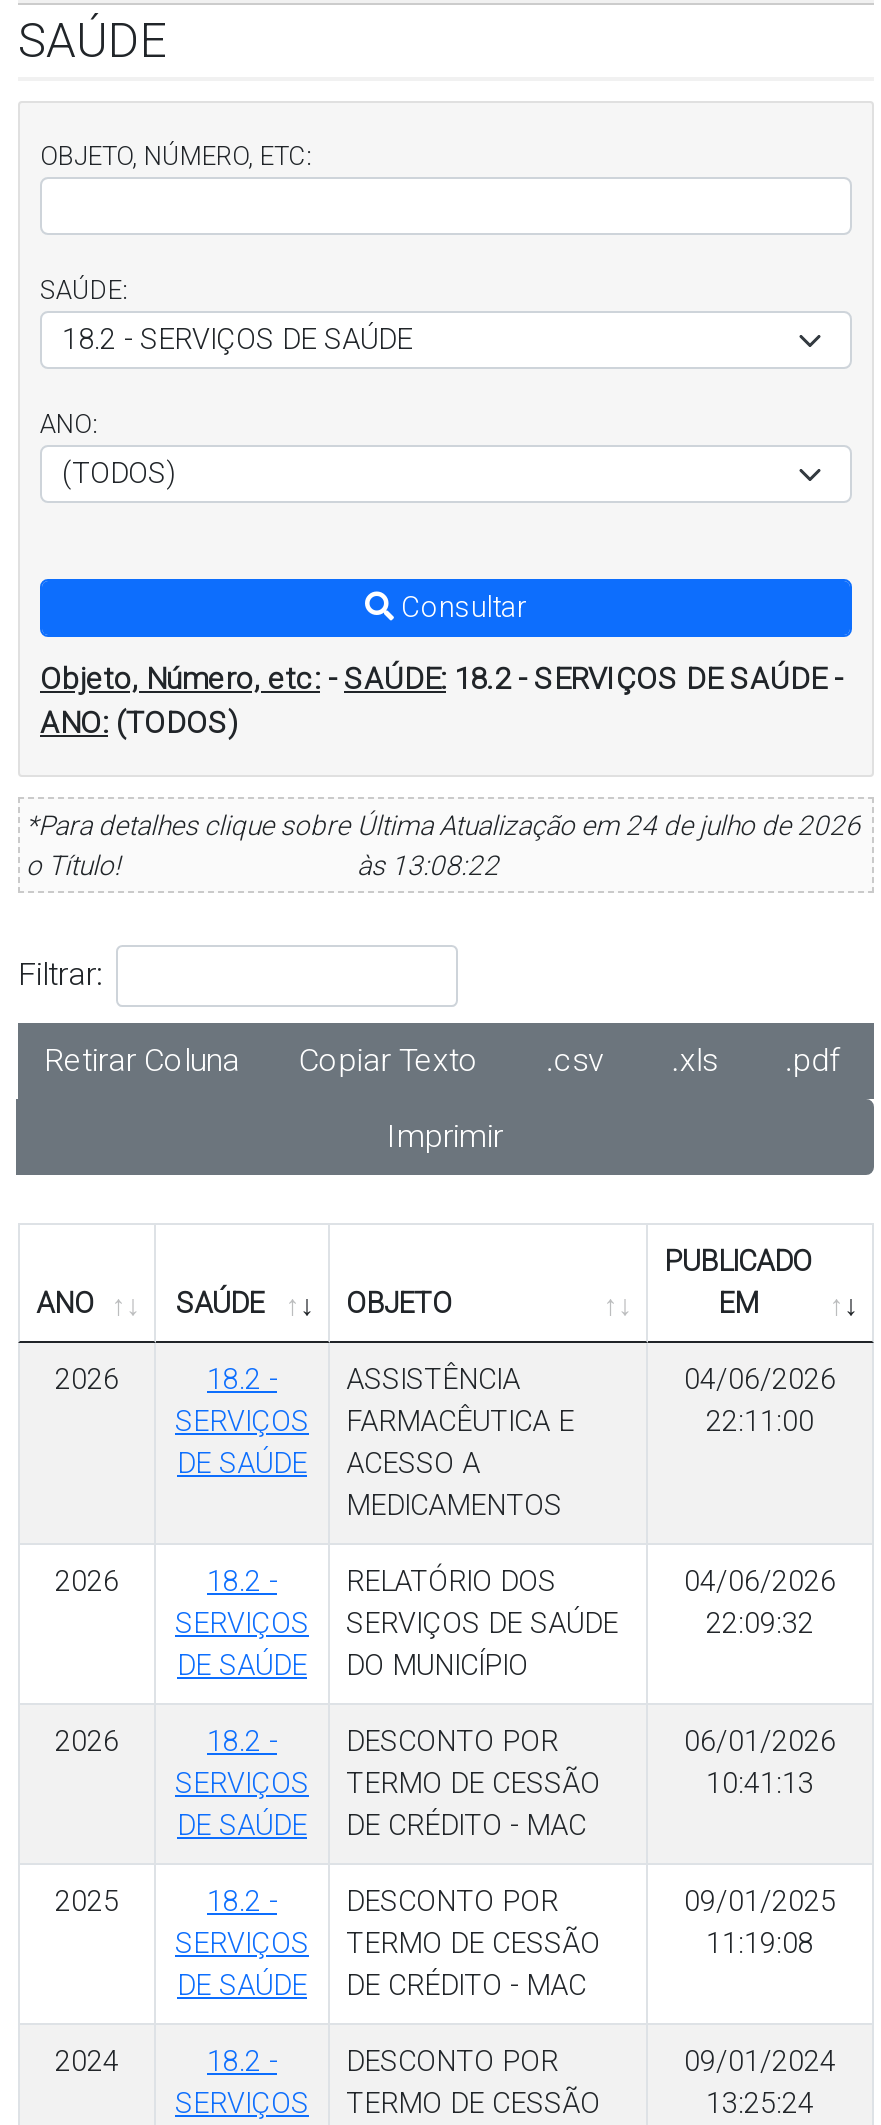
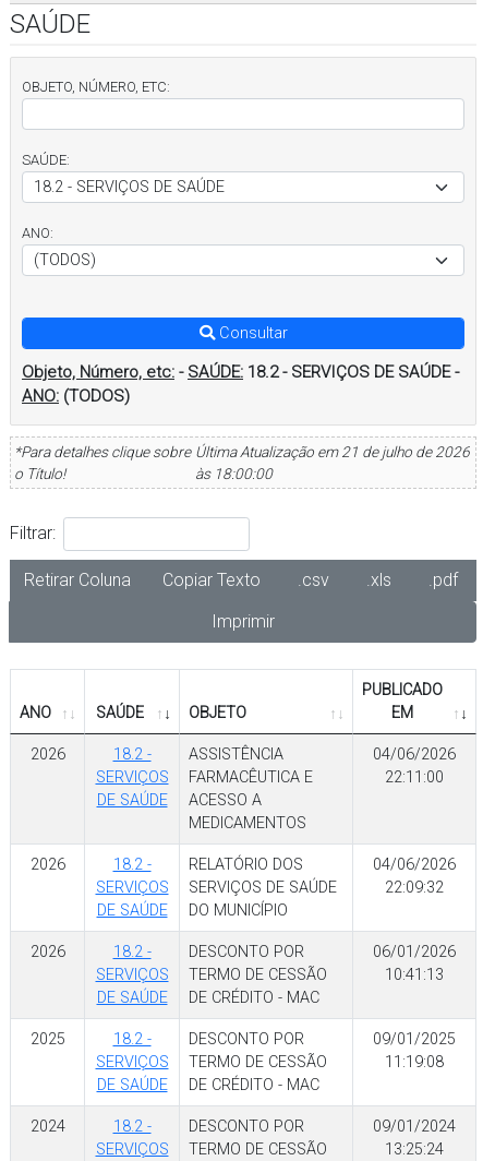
- Última Atualização em 24 de julho de 2026
+ Última Atualização em 21 de julho de 2026

- às 13:08:22
+ às 18:00:00
